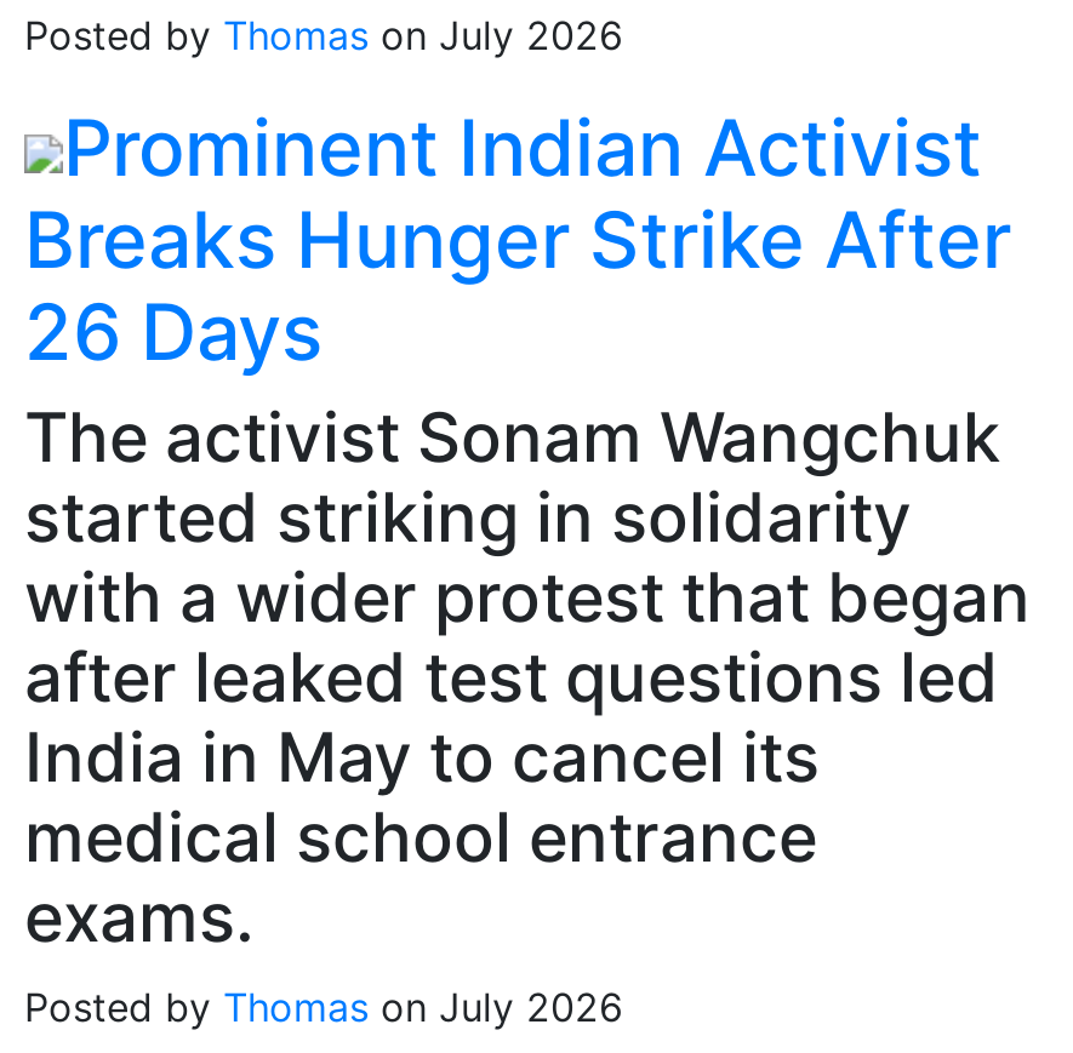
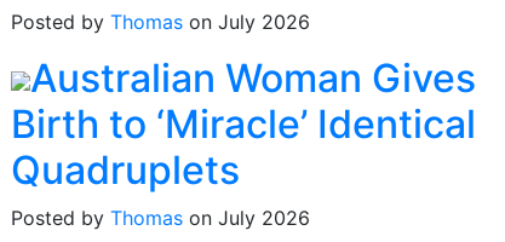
- Prominent Indian Activist
- Breaks Hunger Strike After
- 26 Days
- The activist Sonam Wangchuk
- started striking in solidarity
- with a wider protest that began
- after leaked test questions led
- India in May to cancel its
- medical school entrance
- exams.
+ Australian Woman Gives
+ Birth to ‘Miracle’ Identical
+ Quadruplets
